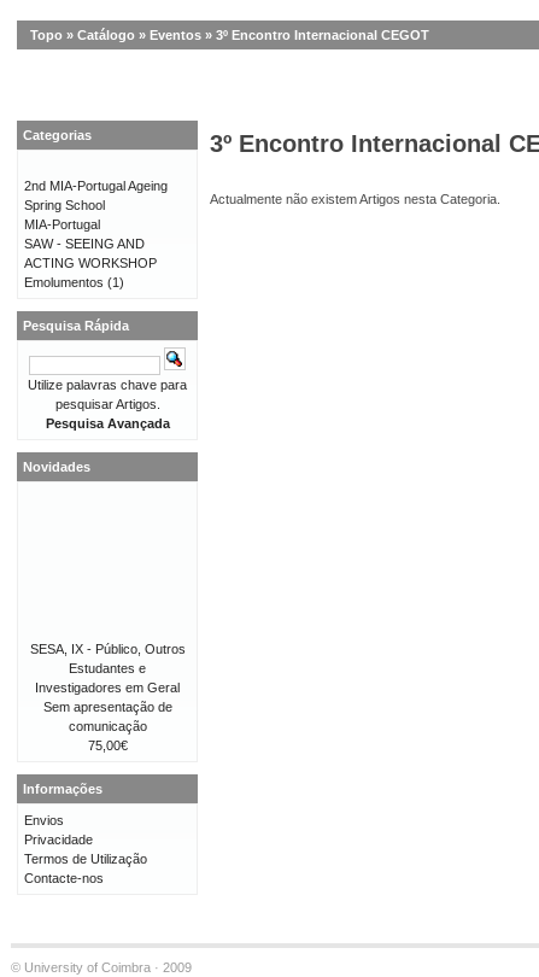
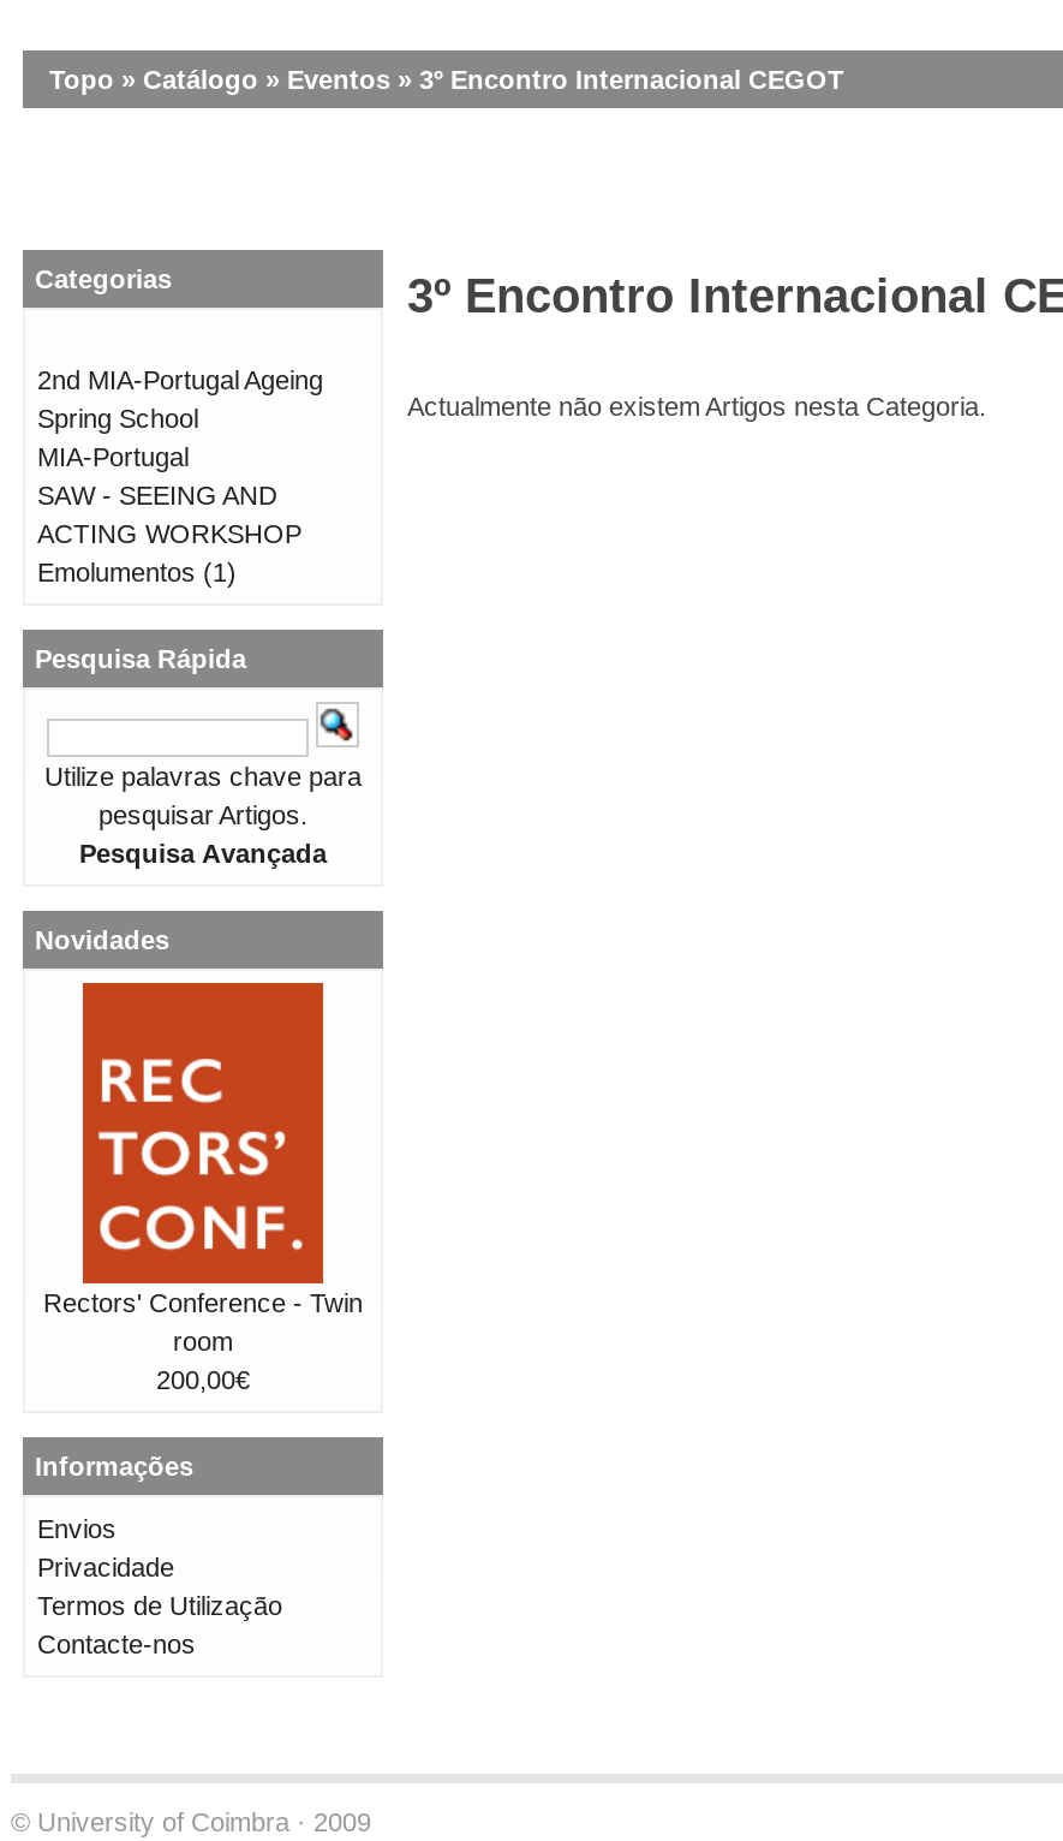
+ [image]

- SESA, IX - Público, Outros
- Estudantes e
- Investigadores em Geral
- Sem apresentação de
- comunicação
- 75,00€
+ Rectors' Conference - Twin
+ room
+ 200,00€
